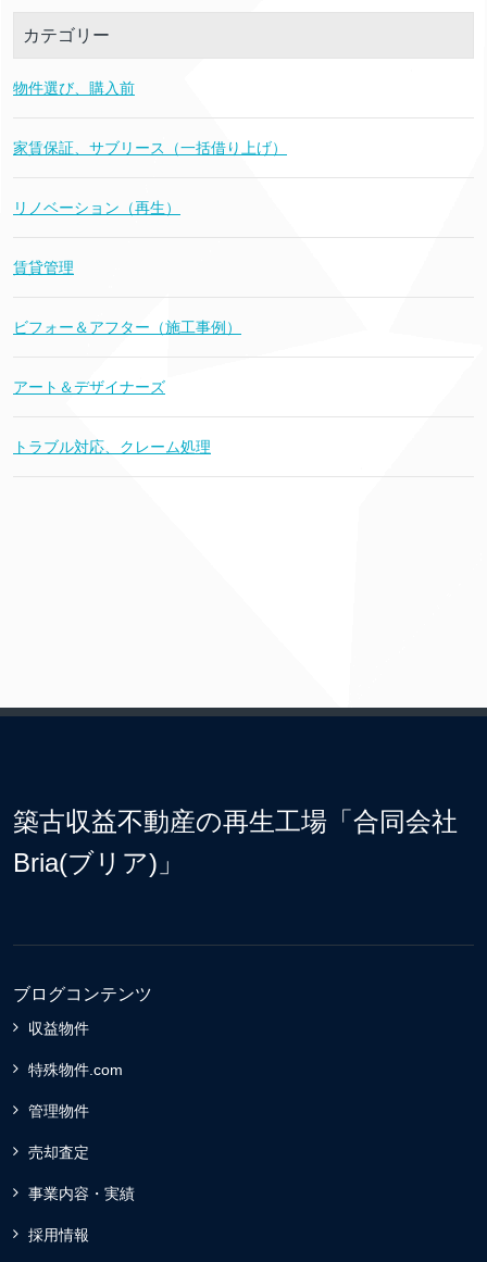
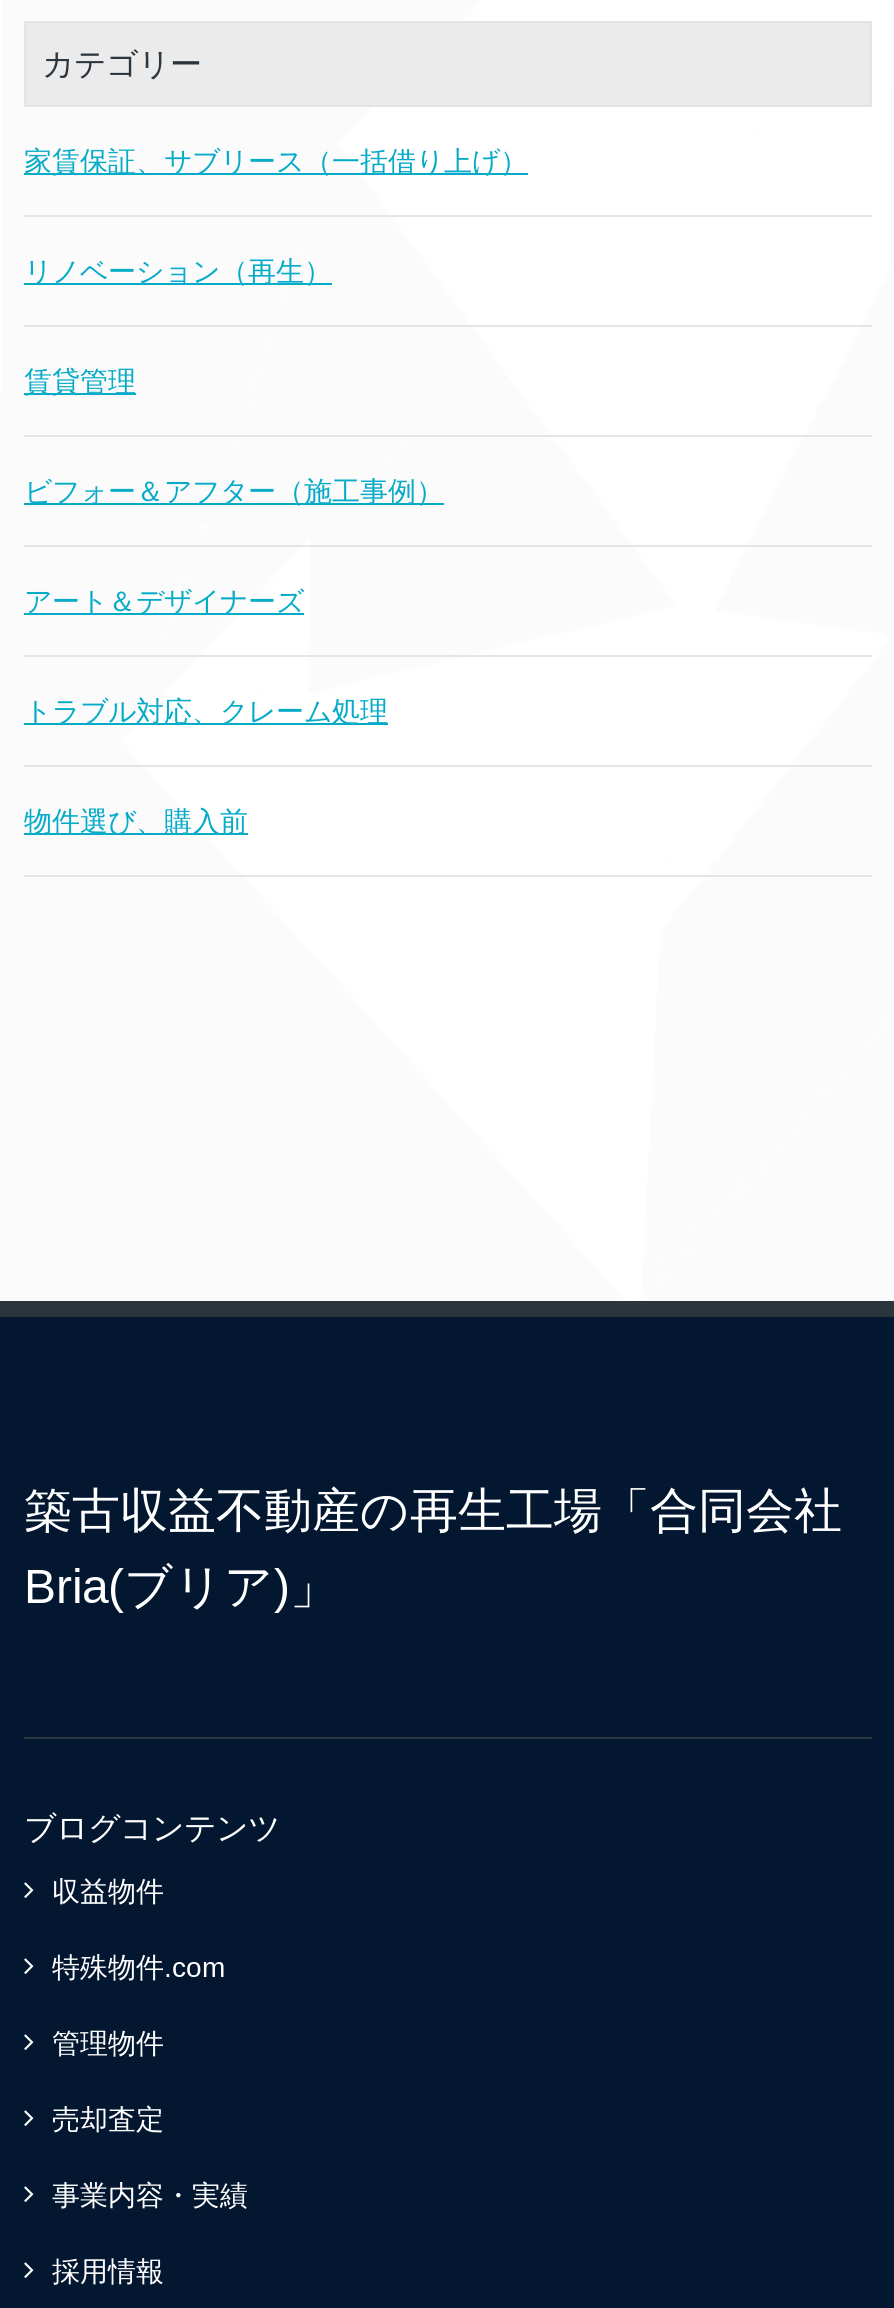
moved down: 物件選び、購入前

moved up: 家賃保証、サブリース（一括借り上げ） | リノベーション（再生） | 賃貸管理 | ビフォー＆アフター（施工事例） | アート＆デザイナーズ | トラブル対応、クレーム処理
